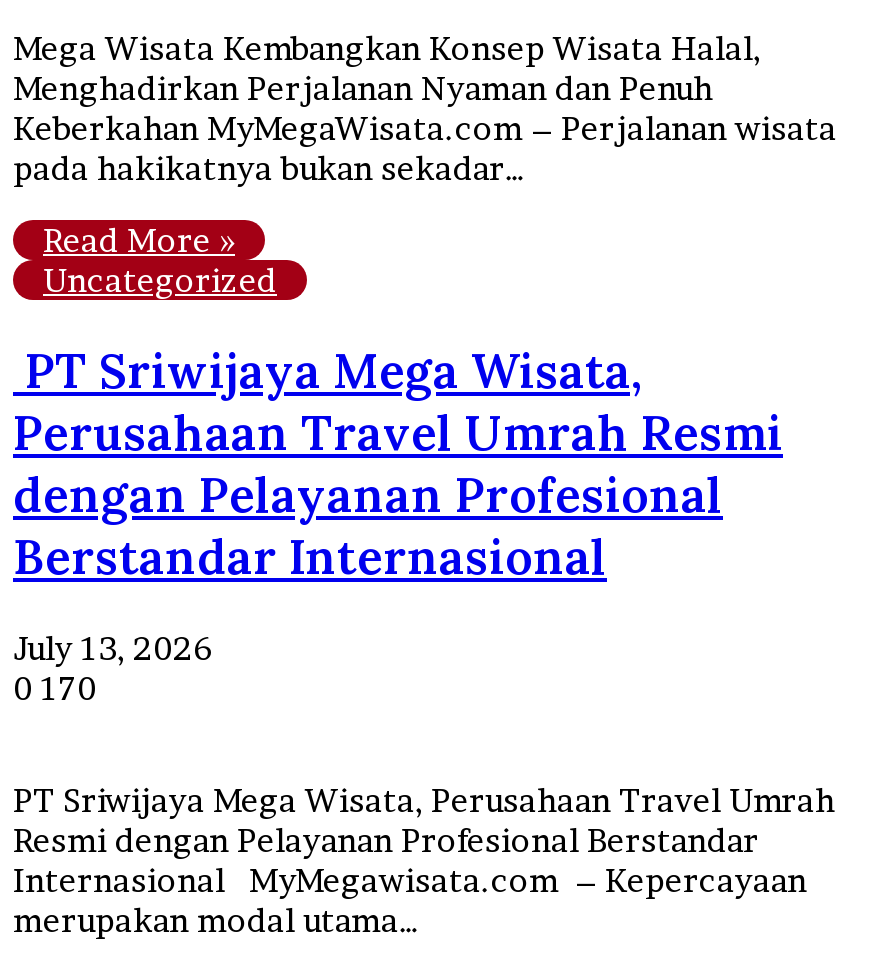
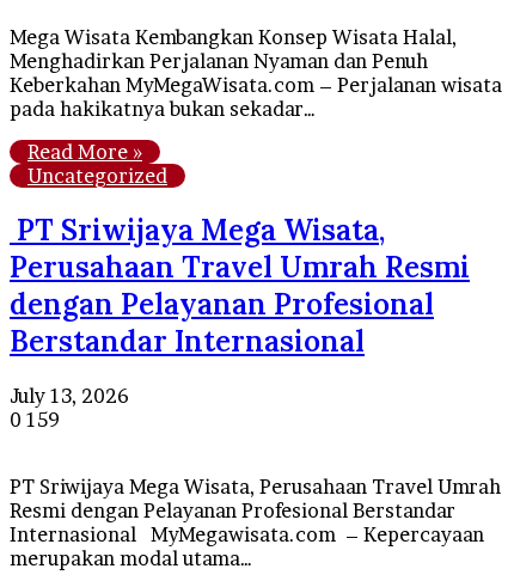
- 0 170
+ 0 159
